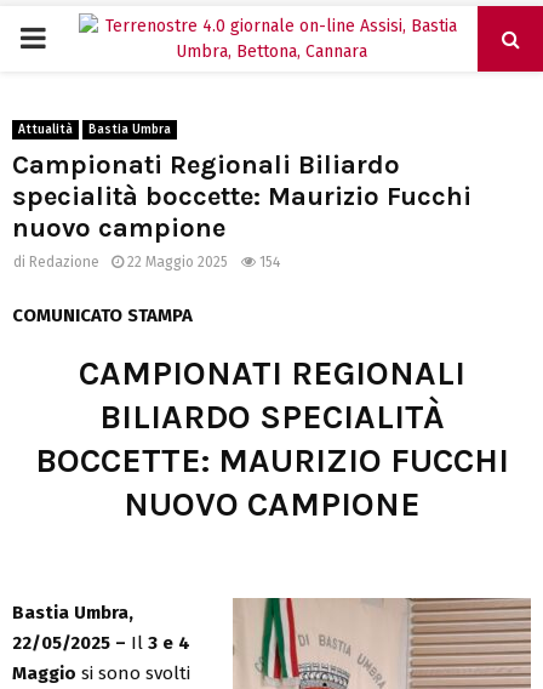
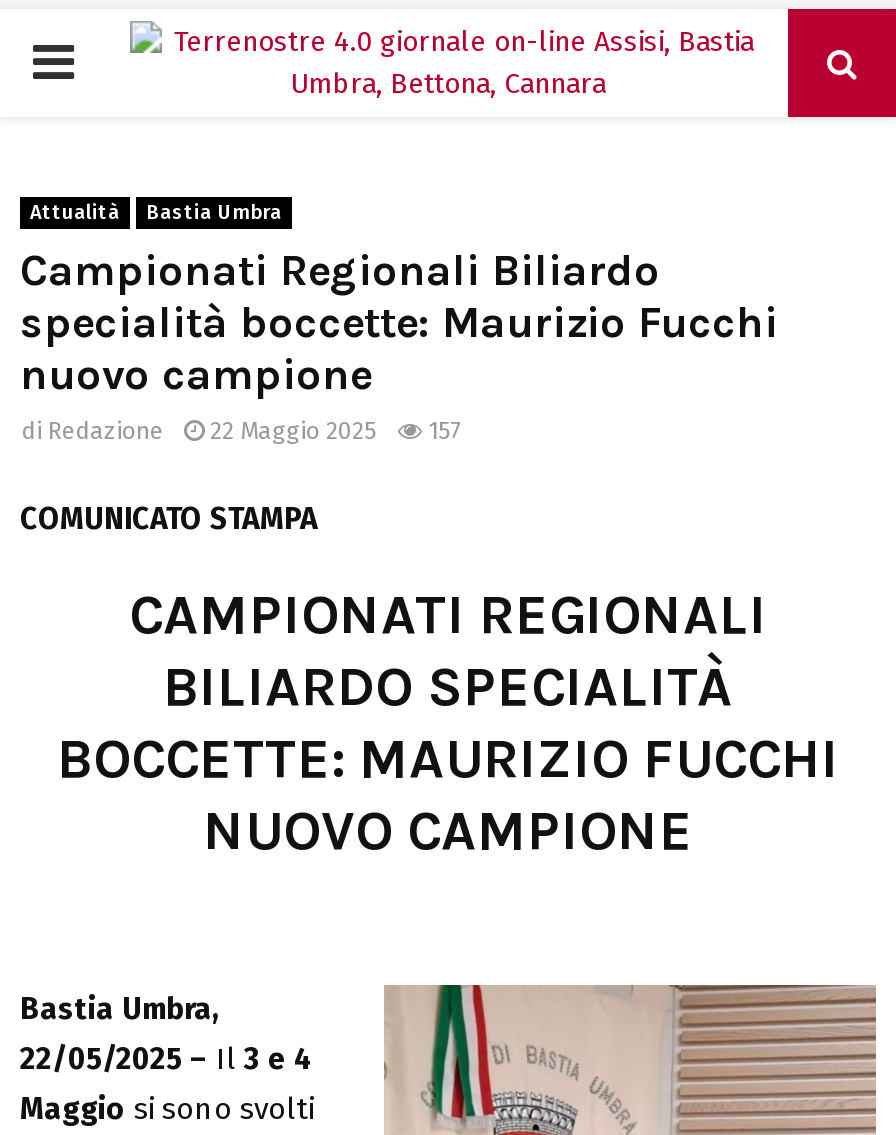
- di Redazione 22 Maggio 2025 154
+ di Redazione 22 Maggio 2025 157
